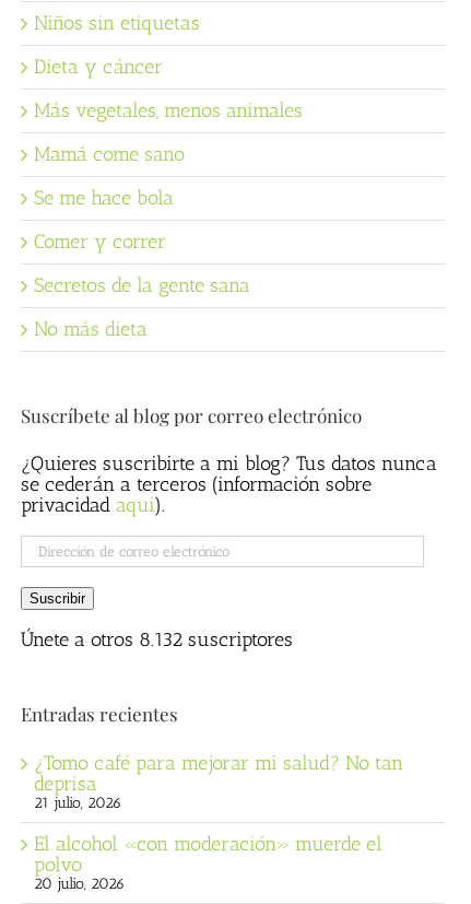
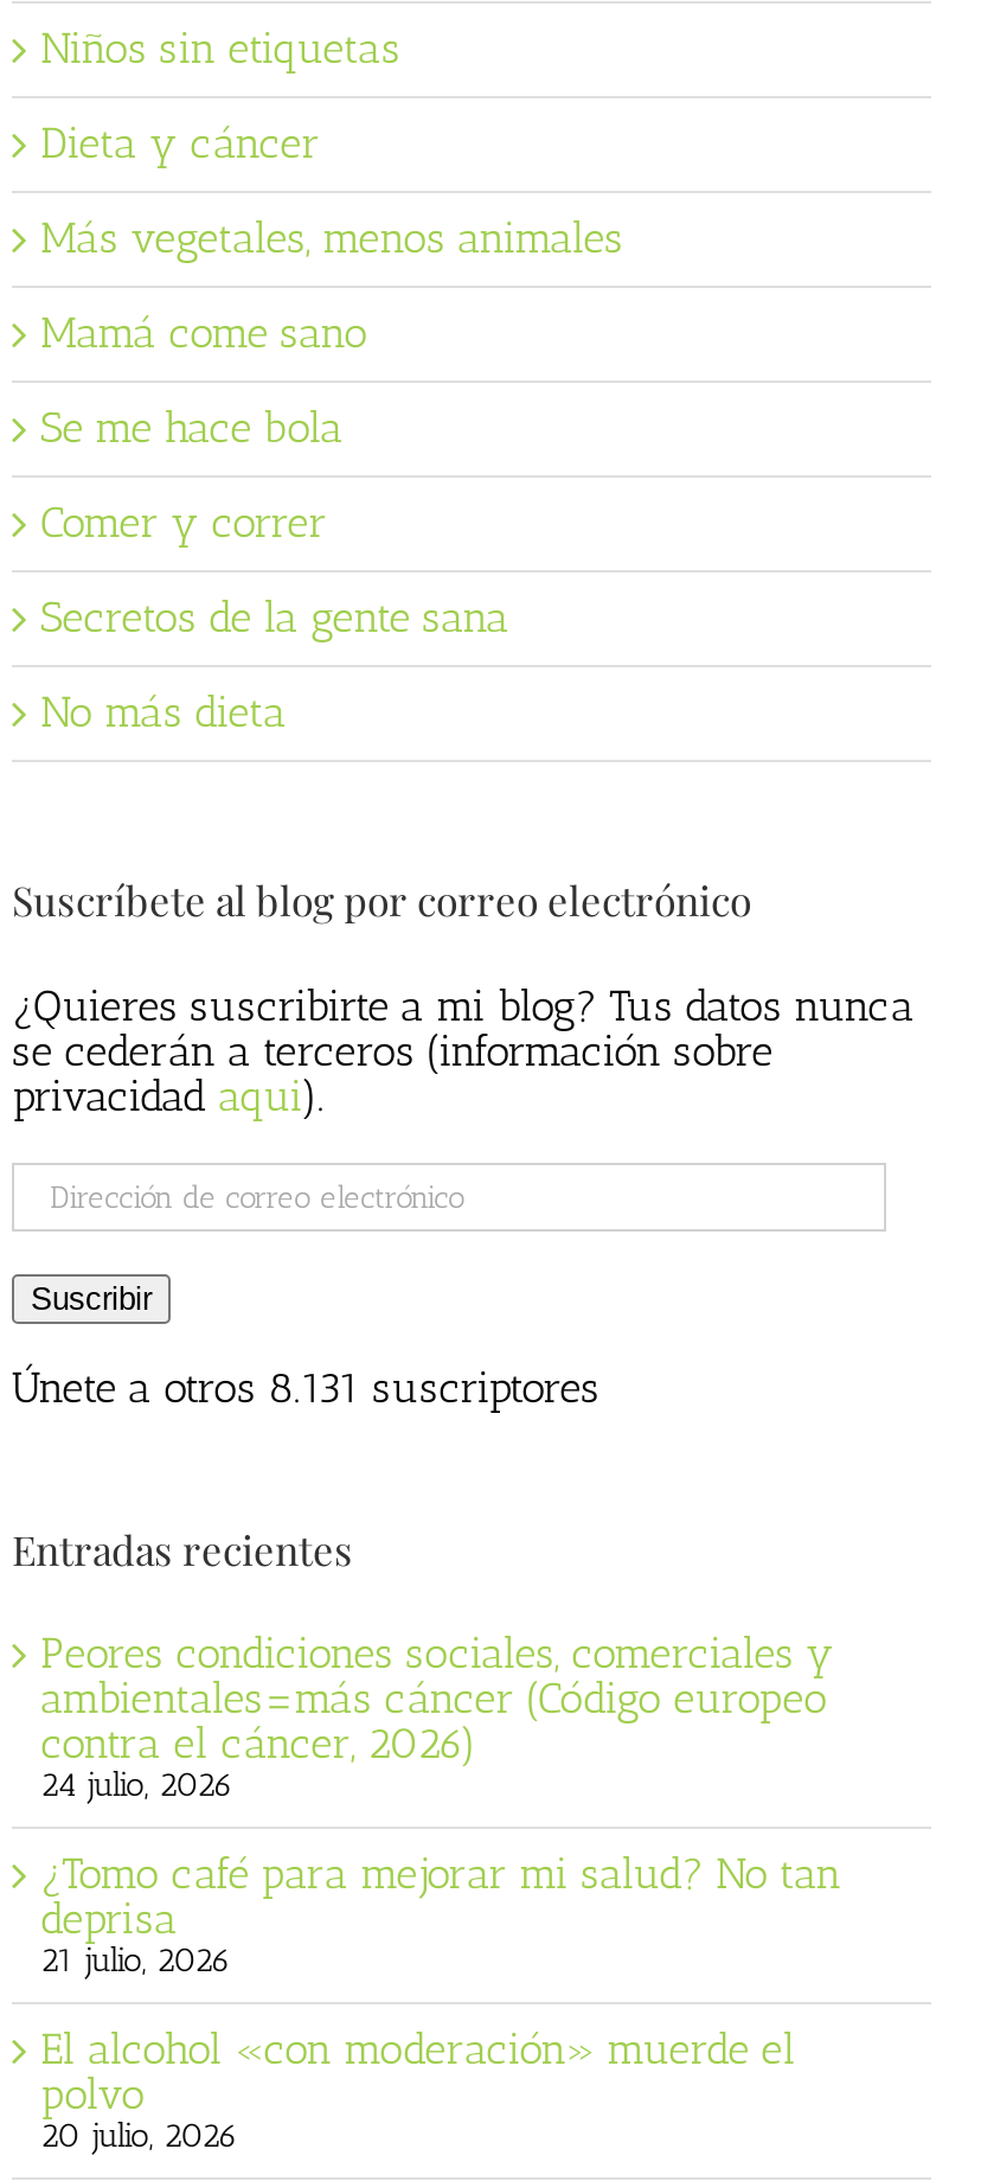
- Únete a otros 8.132 suscriptores
+ Únete a otros 8.131 suscriptores

+ Peores condiciones sociales, comerciales y
+ ambientales=más cáncer (Código europeo
+ contra el cáncer, 2026)
+ 24 julio, 2026
